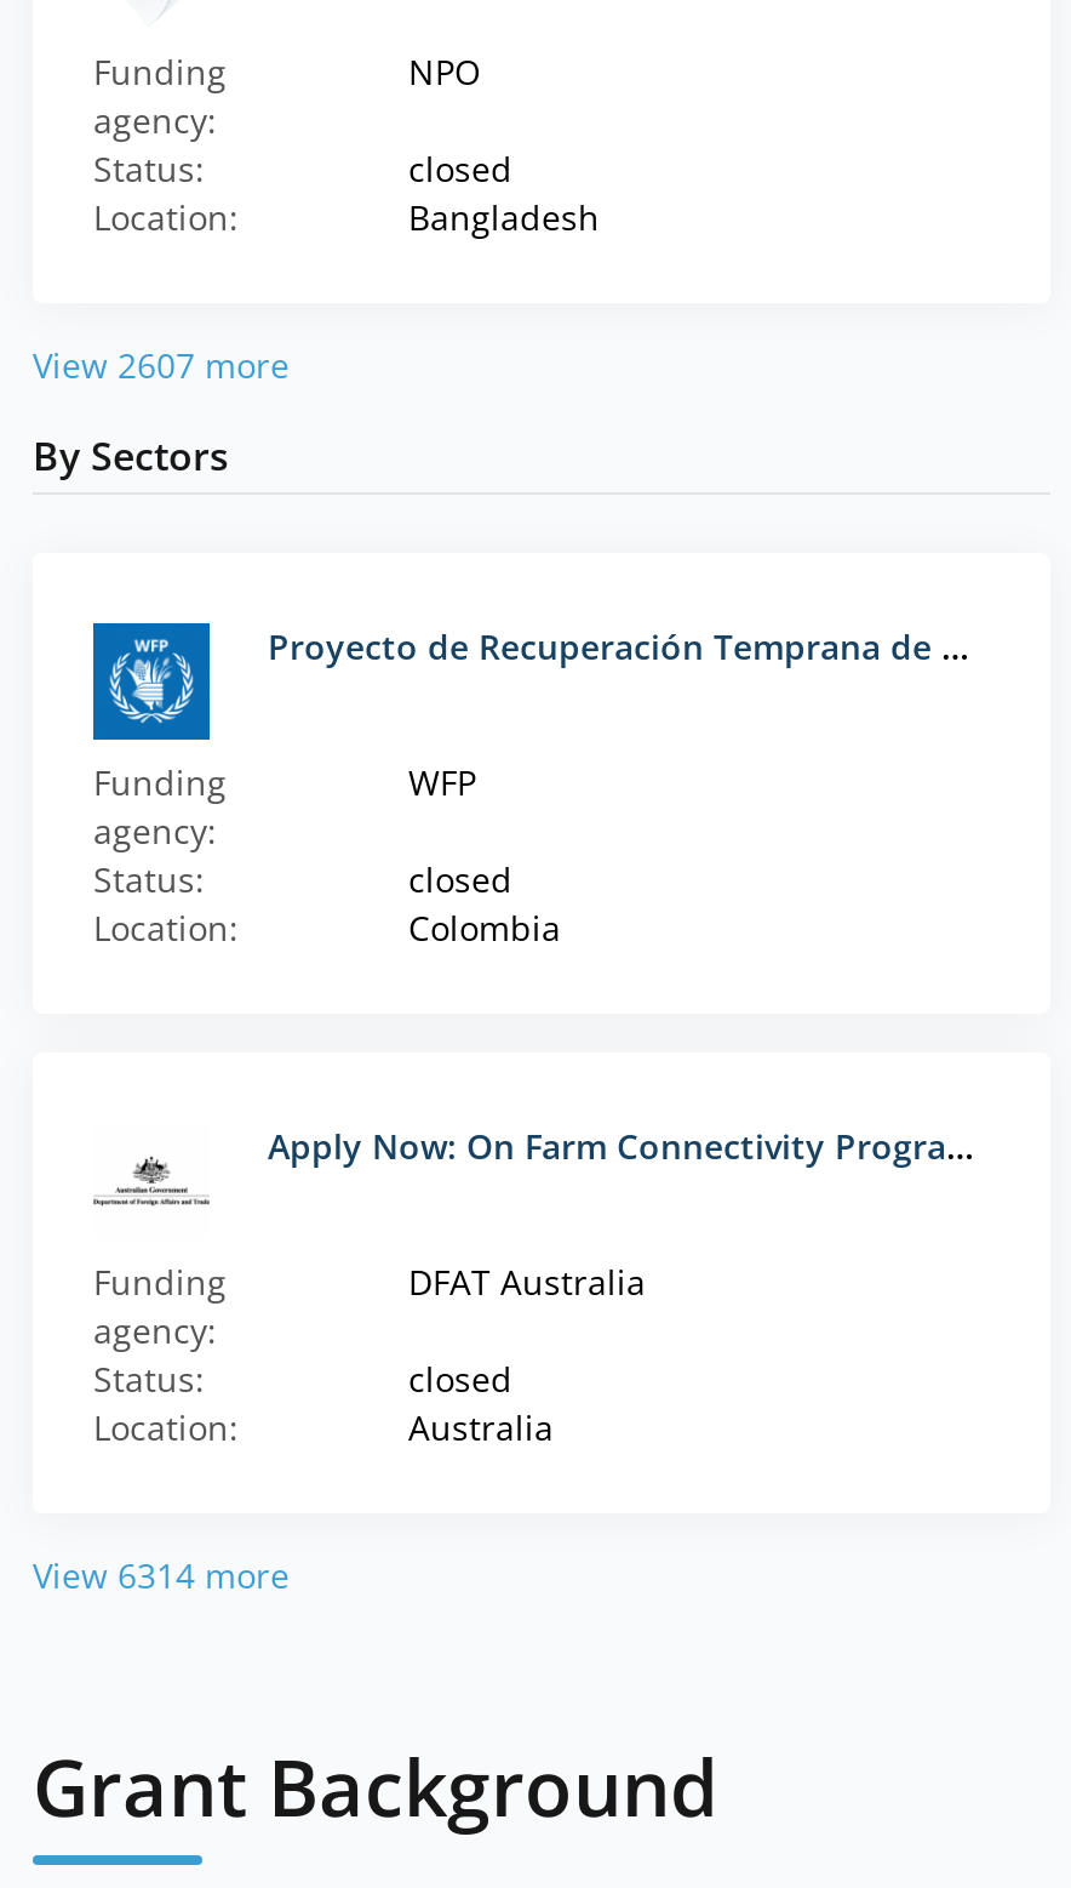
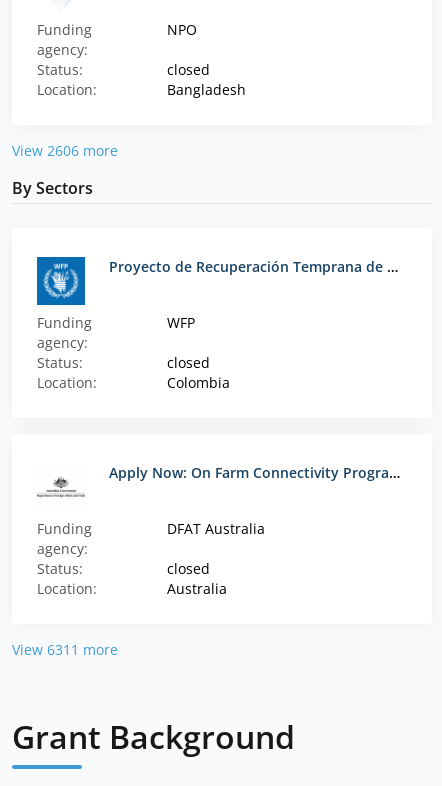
- View 2607 more
+ View 2606 more

- View 6314 more
+ View 6311 more
